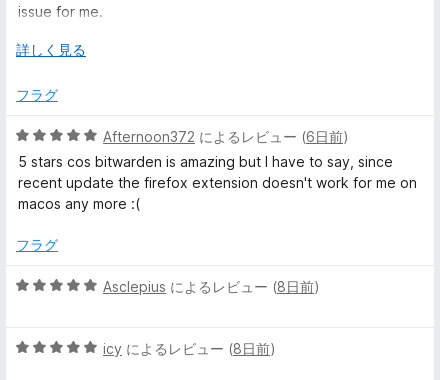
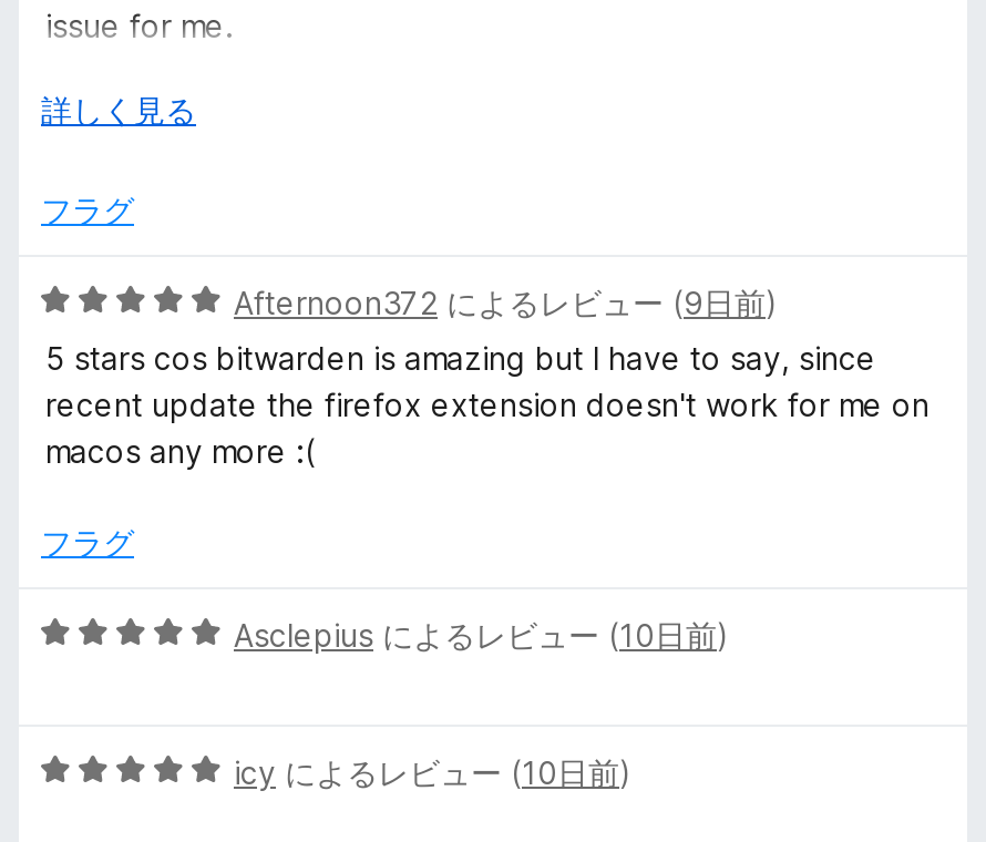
- Afternoon372によるレビュー (6日前)
+ Afternoon372によるレビュー (9日前)

- Asclepiusによるレビュー (8日前)
+ Asclepiusによるレビュー (10日前)

- icyによるレビュー (8日前)
+ icyによるレビュー (10日前)
